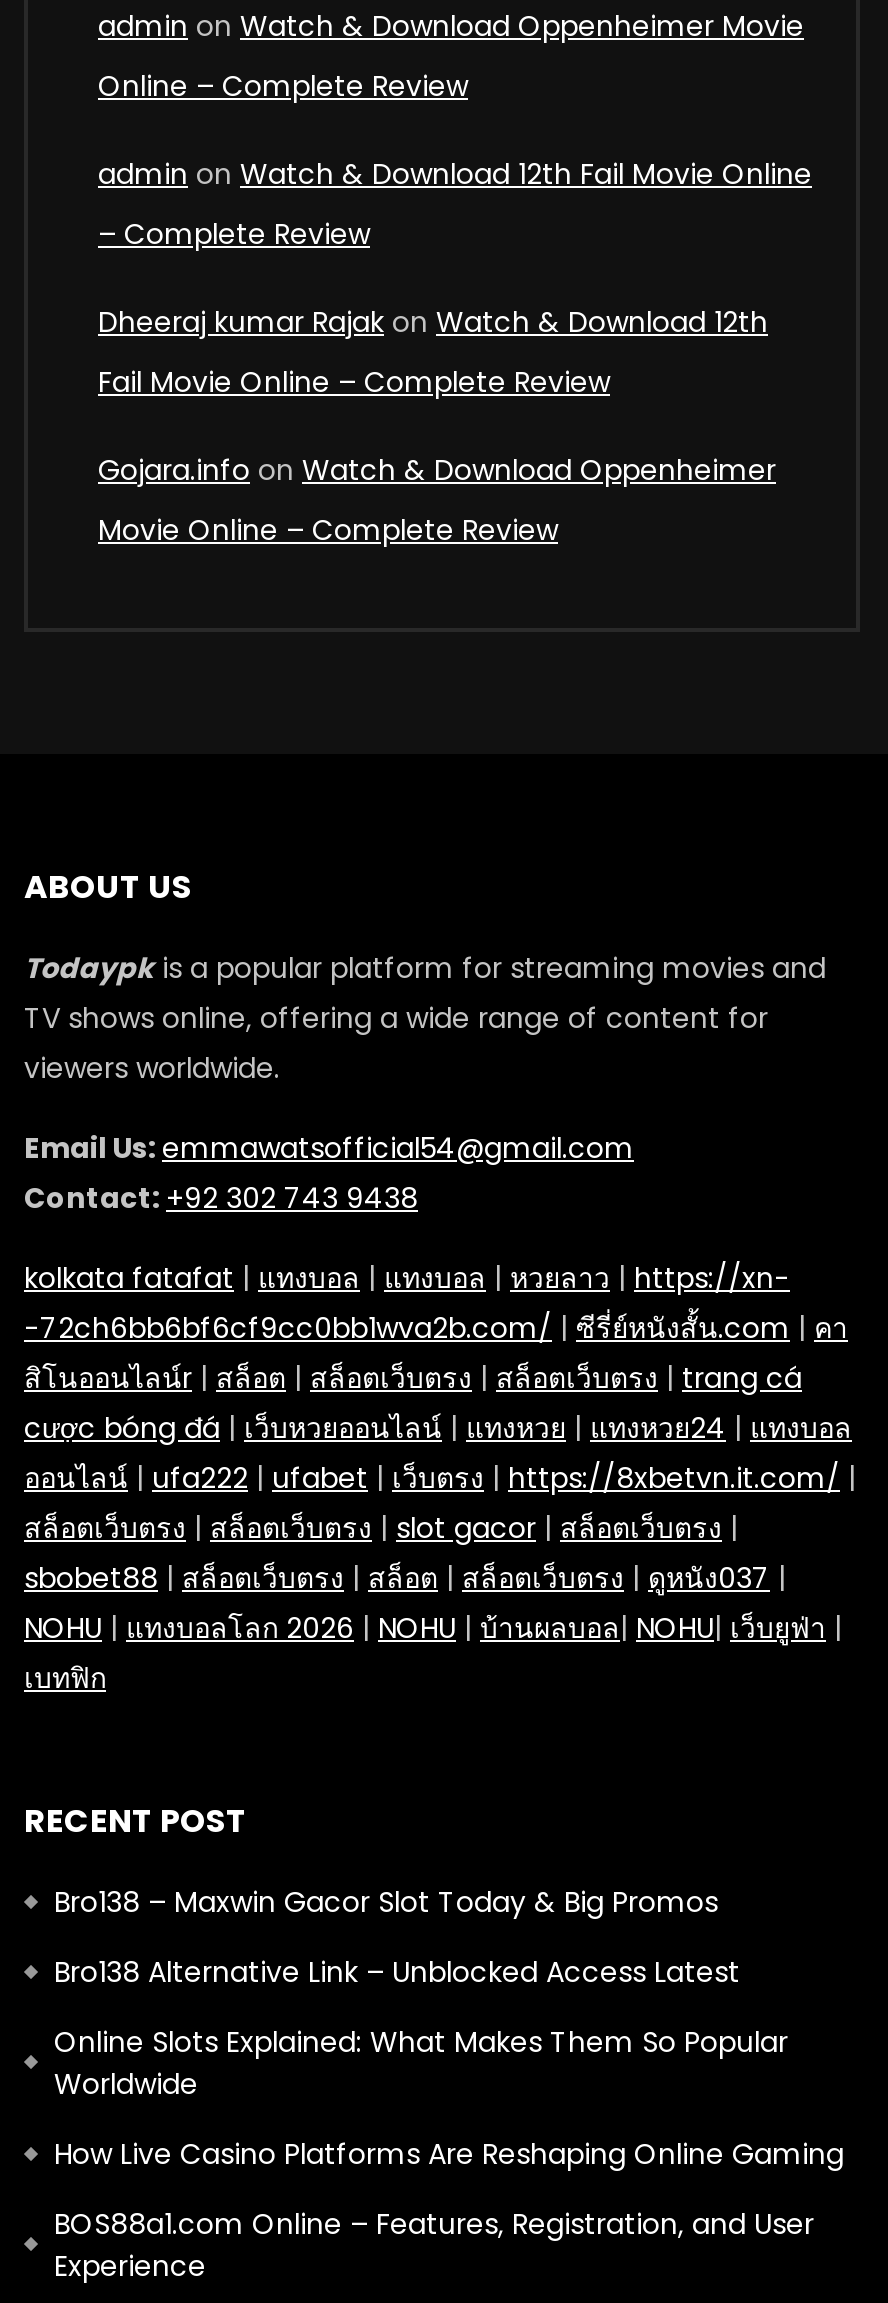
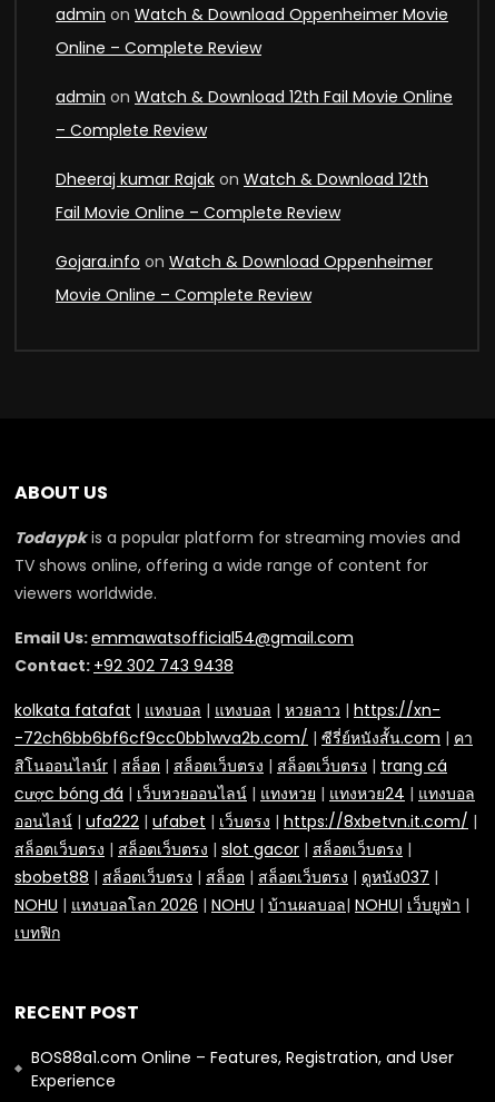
- Bro138 – Maxwin Gacor Slot Today & Big Promos
- Bro138 Alternative Link – Unblocked Access Latest
- Online Slots Explained: What Makes Them So Popular
- Worldwide
- How Live Casino Platforms Are Reshaping Online Gaming
